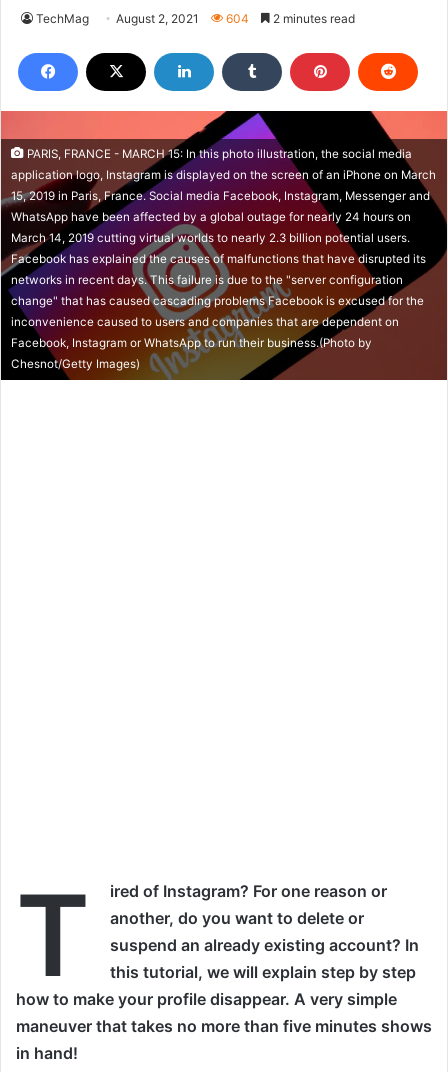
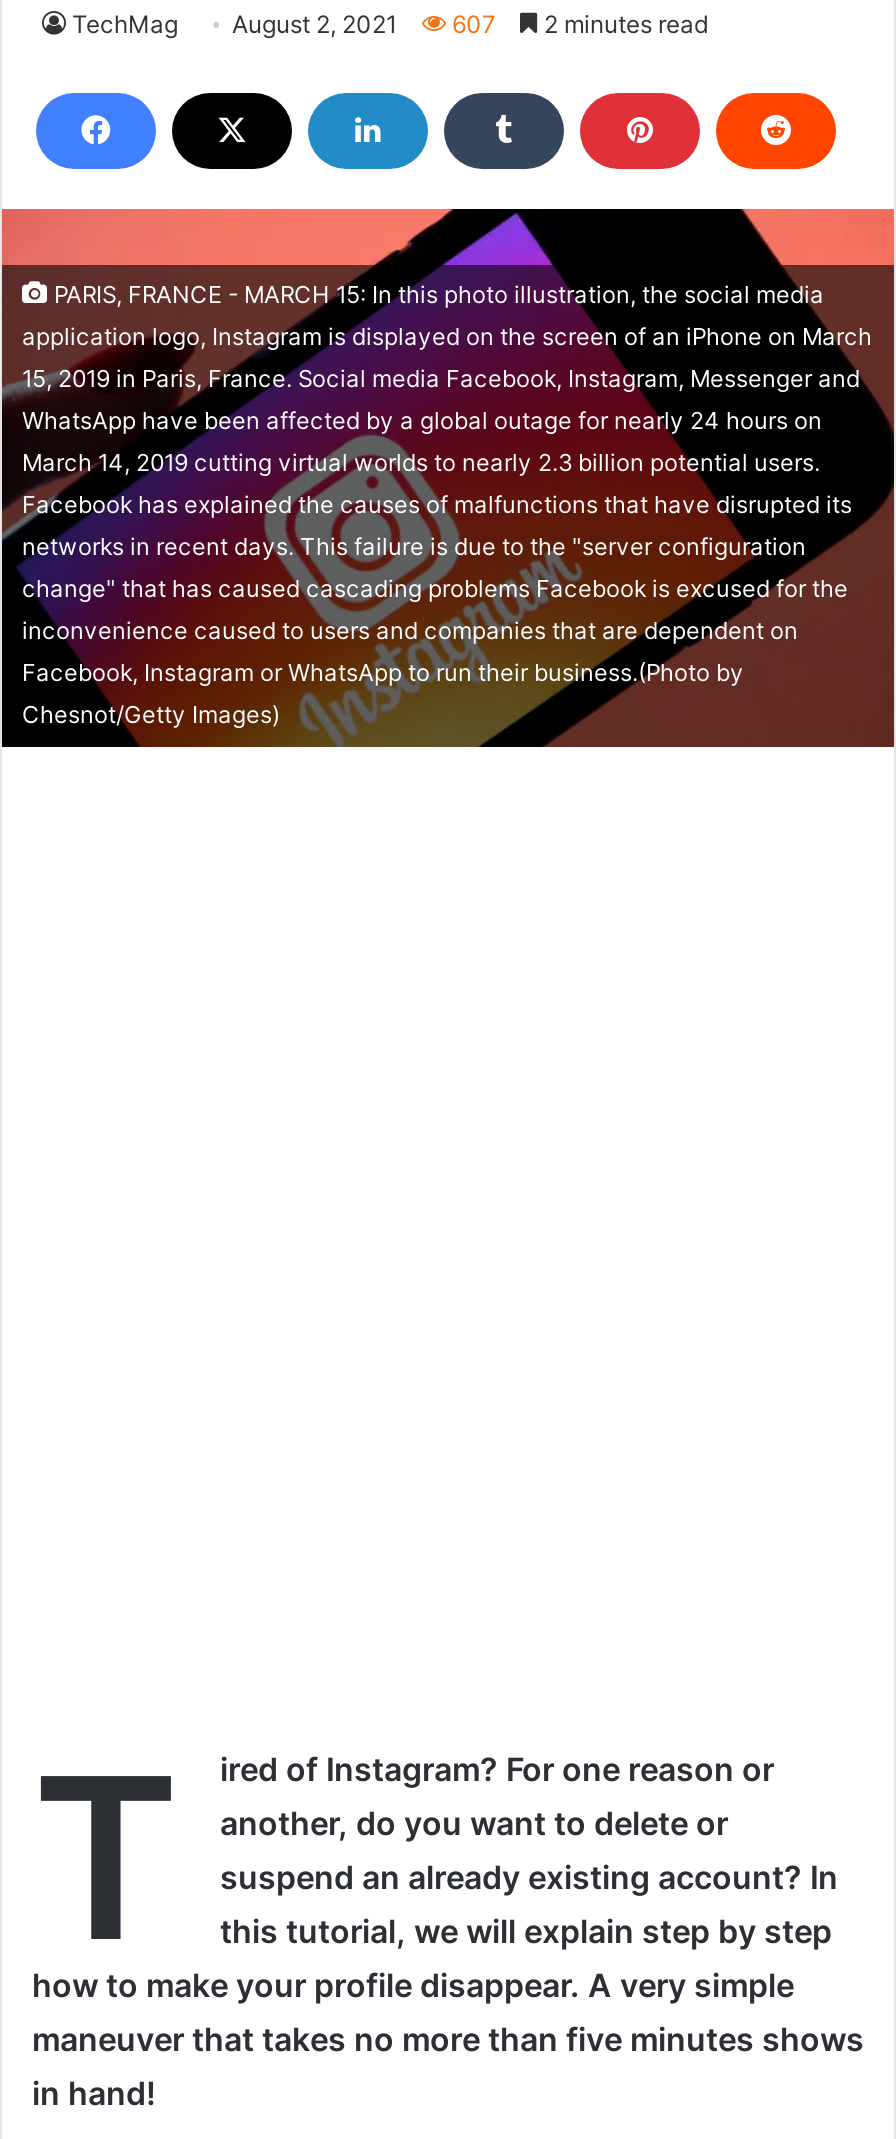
- TechMag August 2, 2021 604 2 minutes read
+ TechMag August 2, 2021 607 2 minutes read
